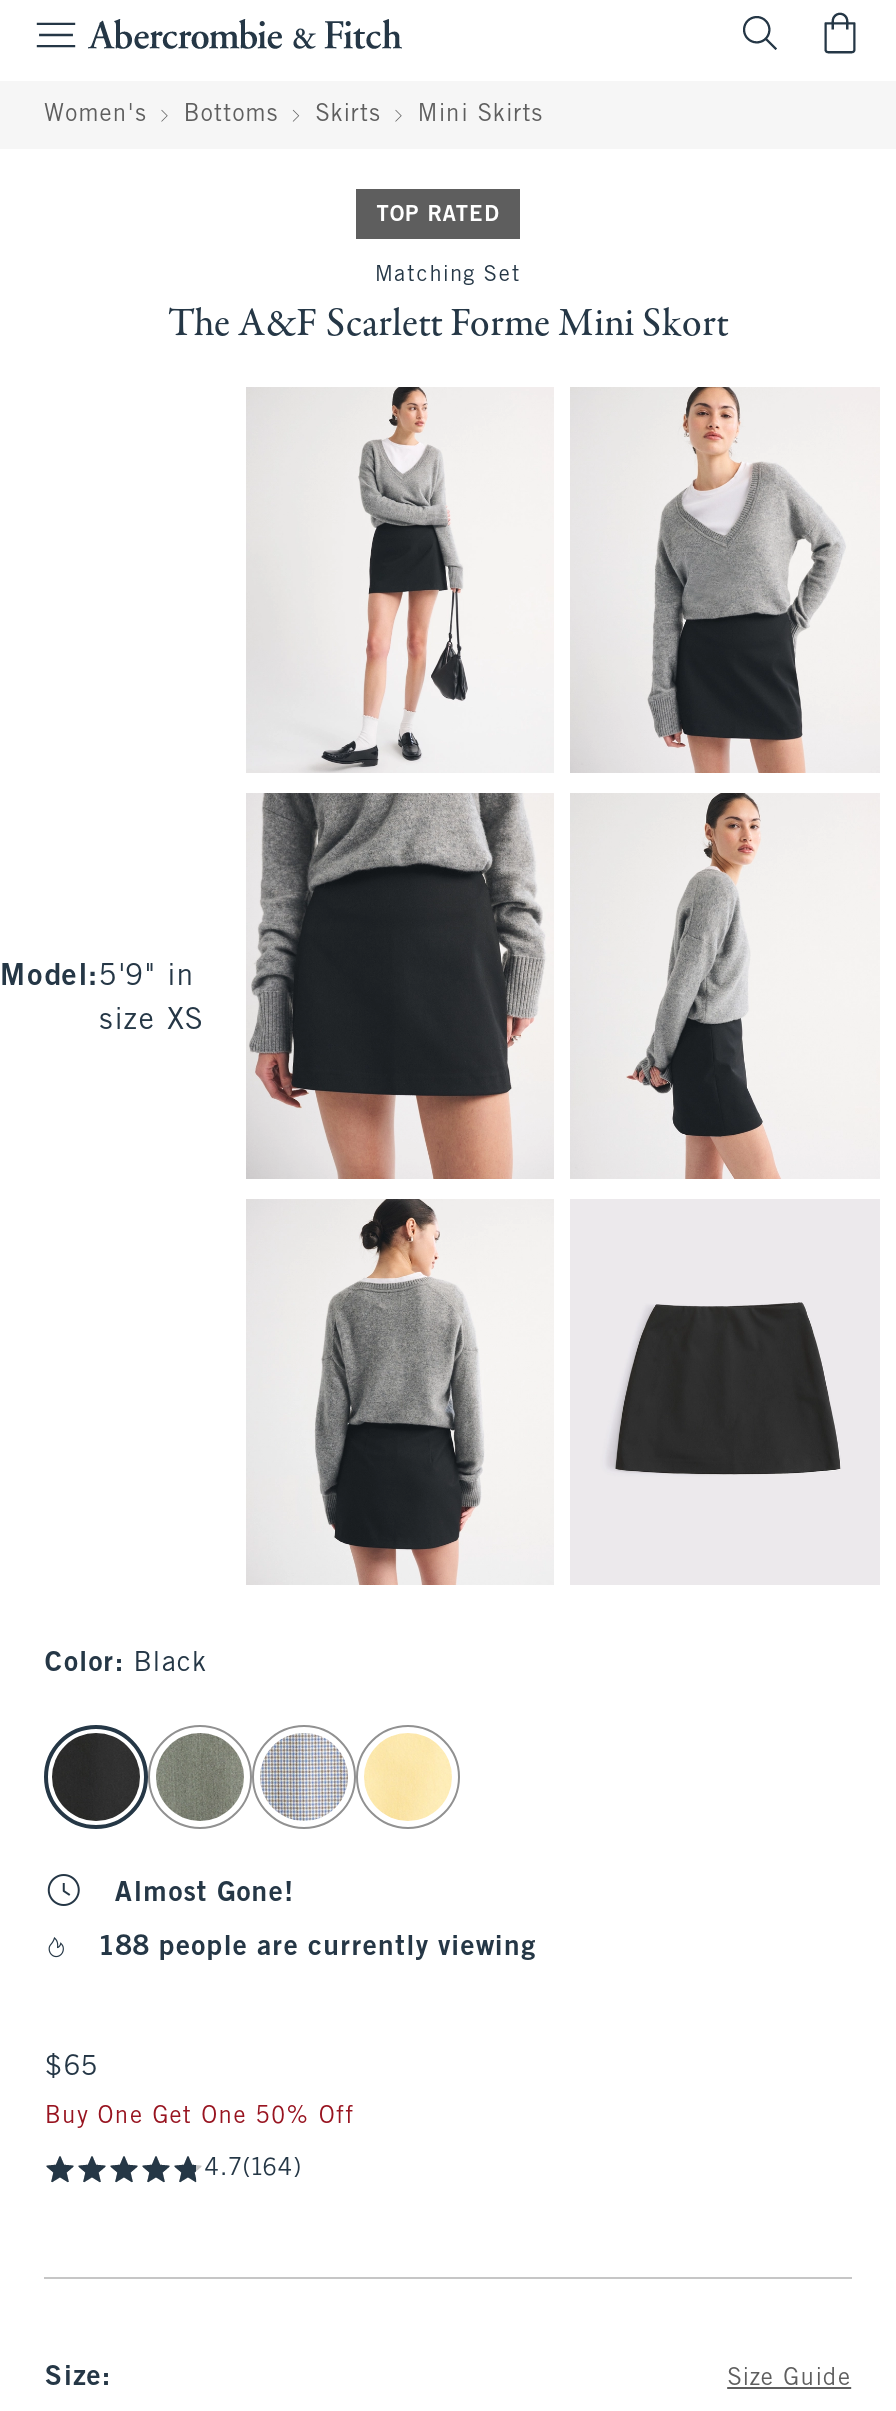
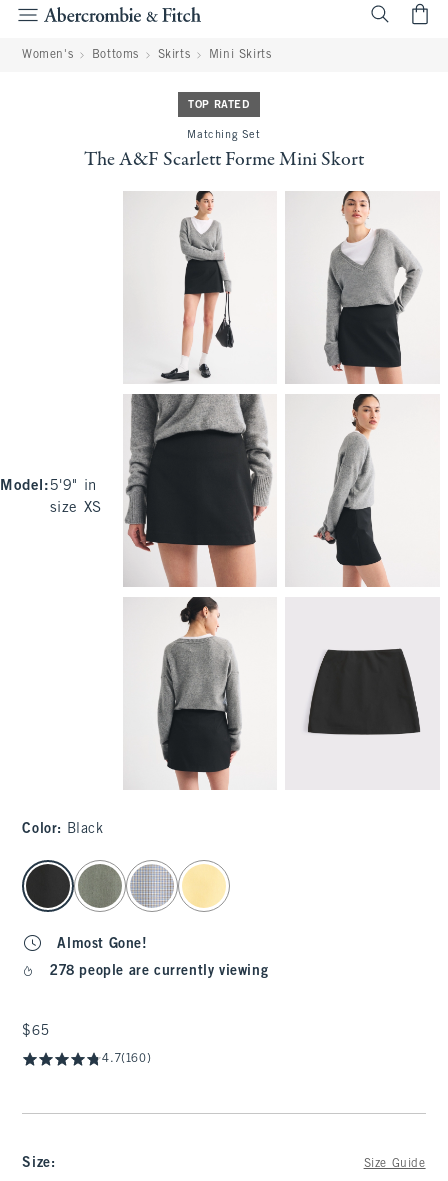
- 188 people are currently viewing
+ 278 people are currently viewing

- Buy One Get One 50% Off
- 4.7(164)
+ 4.7(160)
